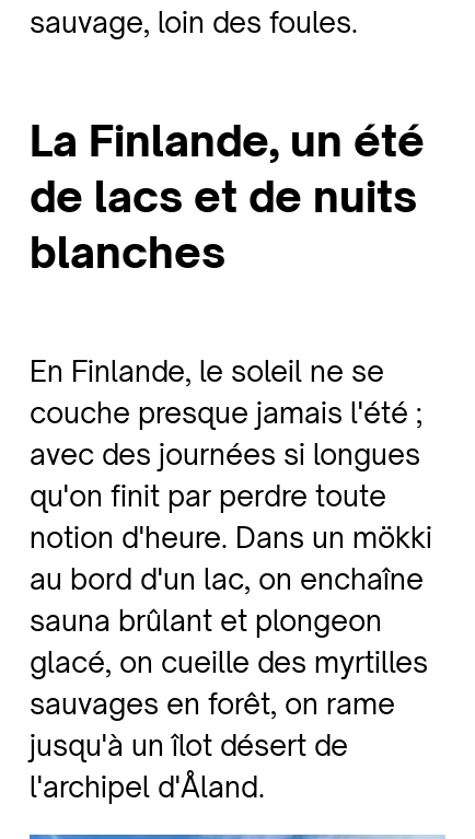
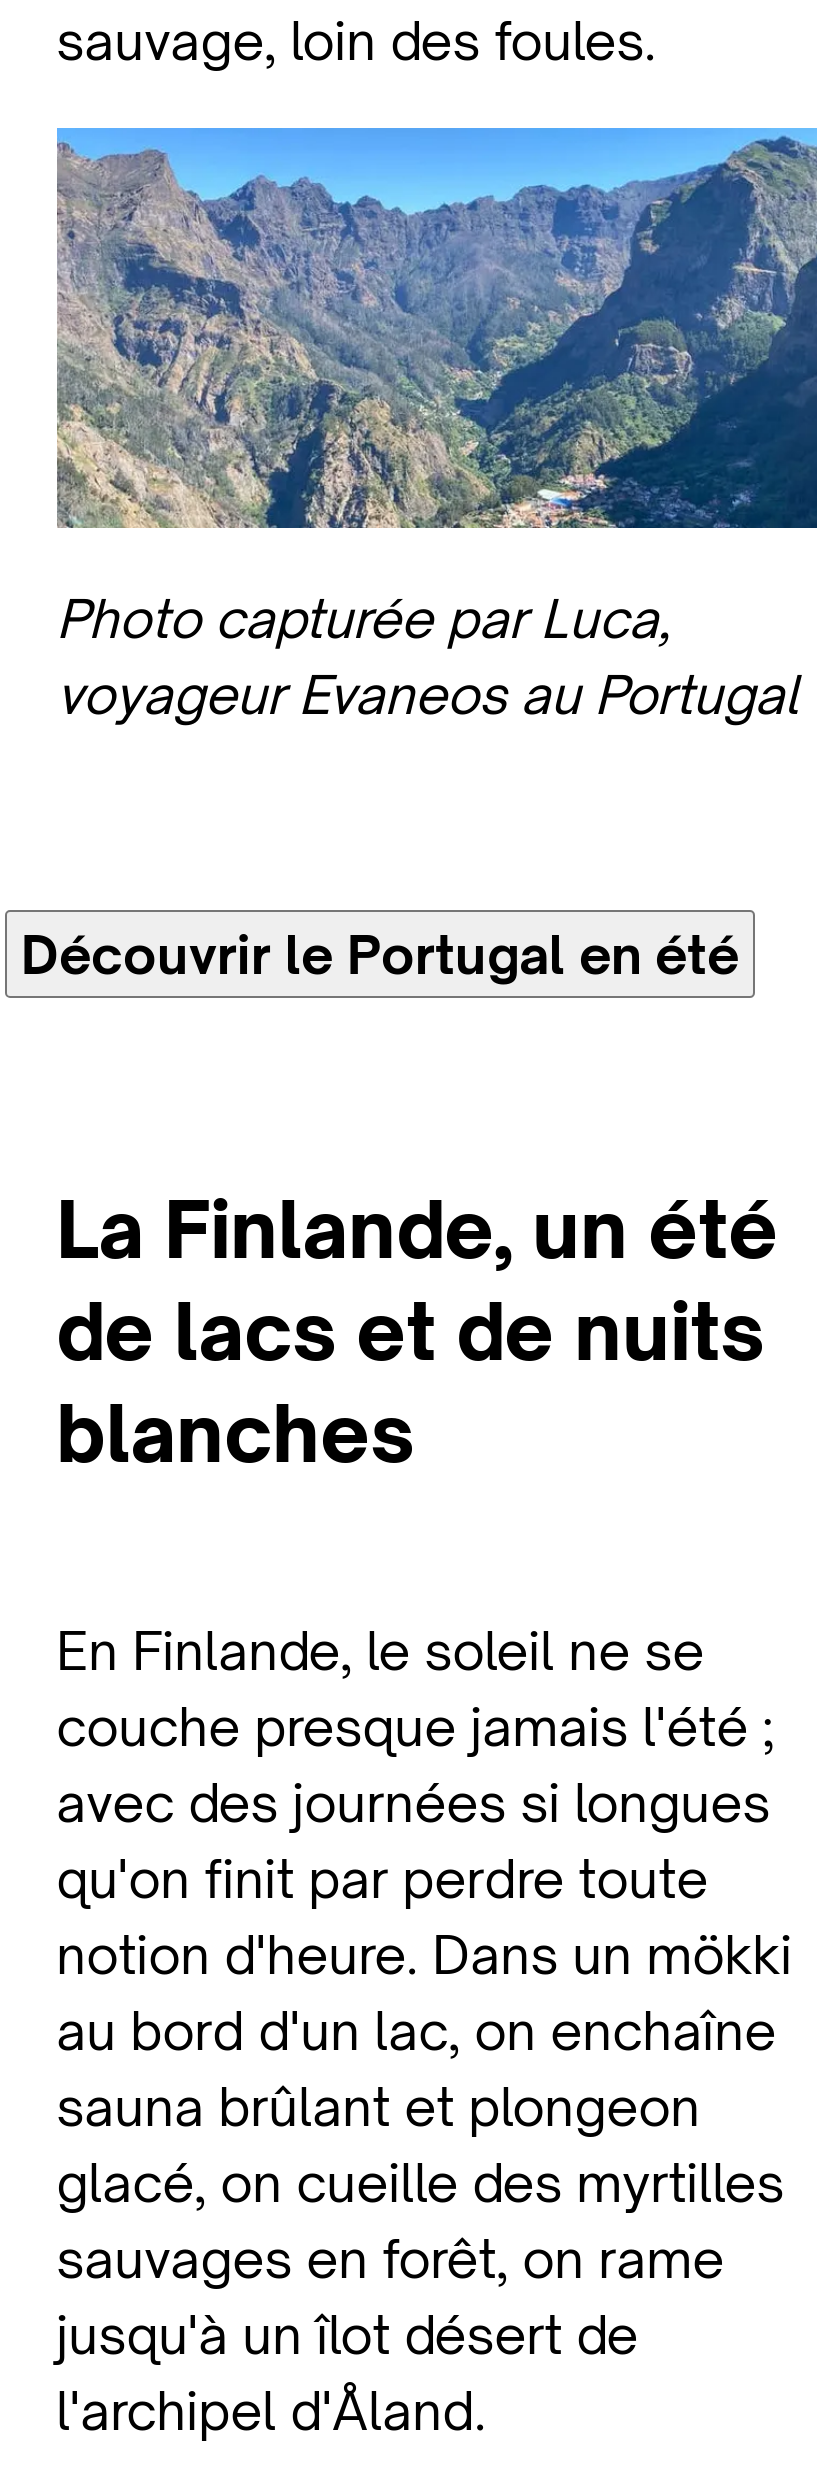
+ Découvrir le Portugal en été

+ [image]
+ Photo capturée par Luca,
+ voyageur Evaneos au Portugal
